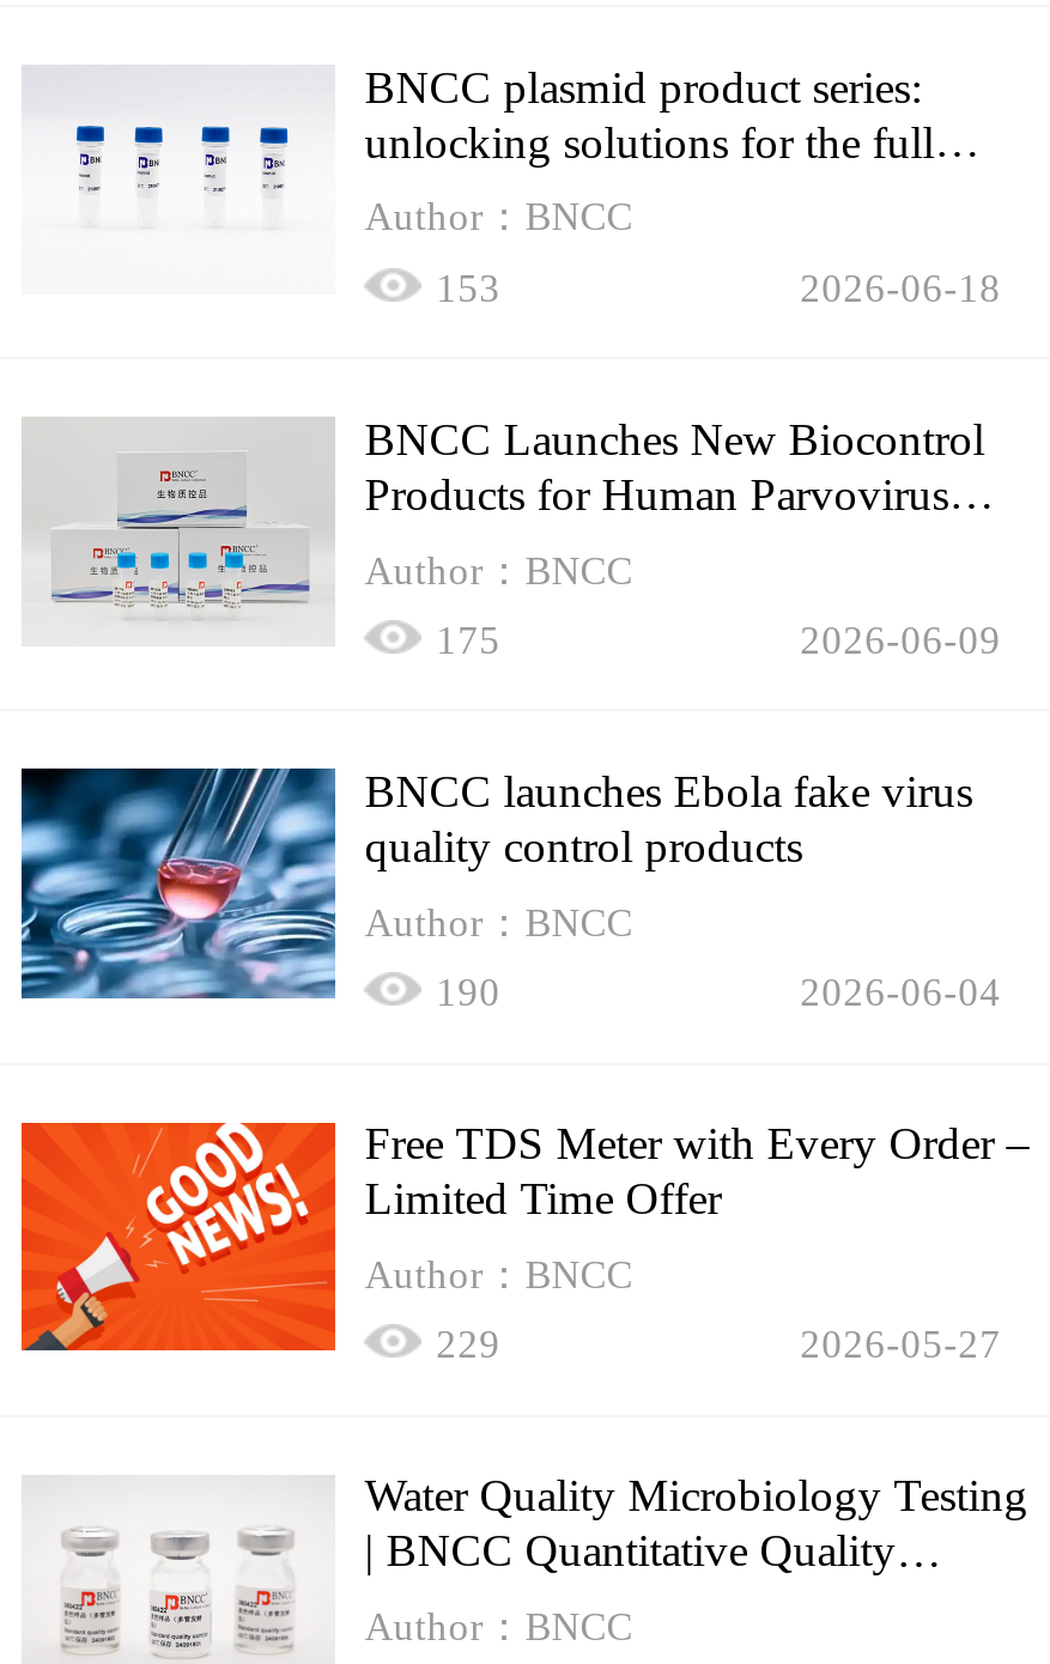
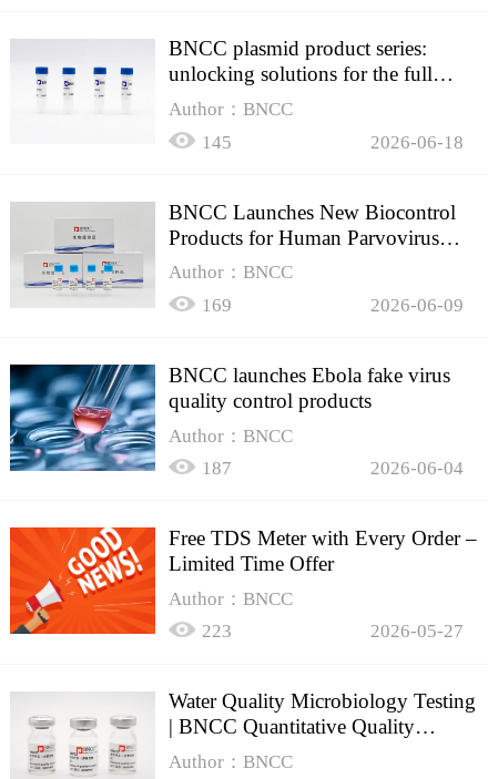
- 153
+ 145

- 175
+ 169

- 190
+ 187

- 229
+ 223
